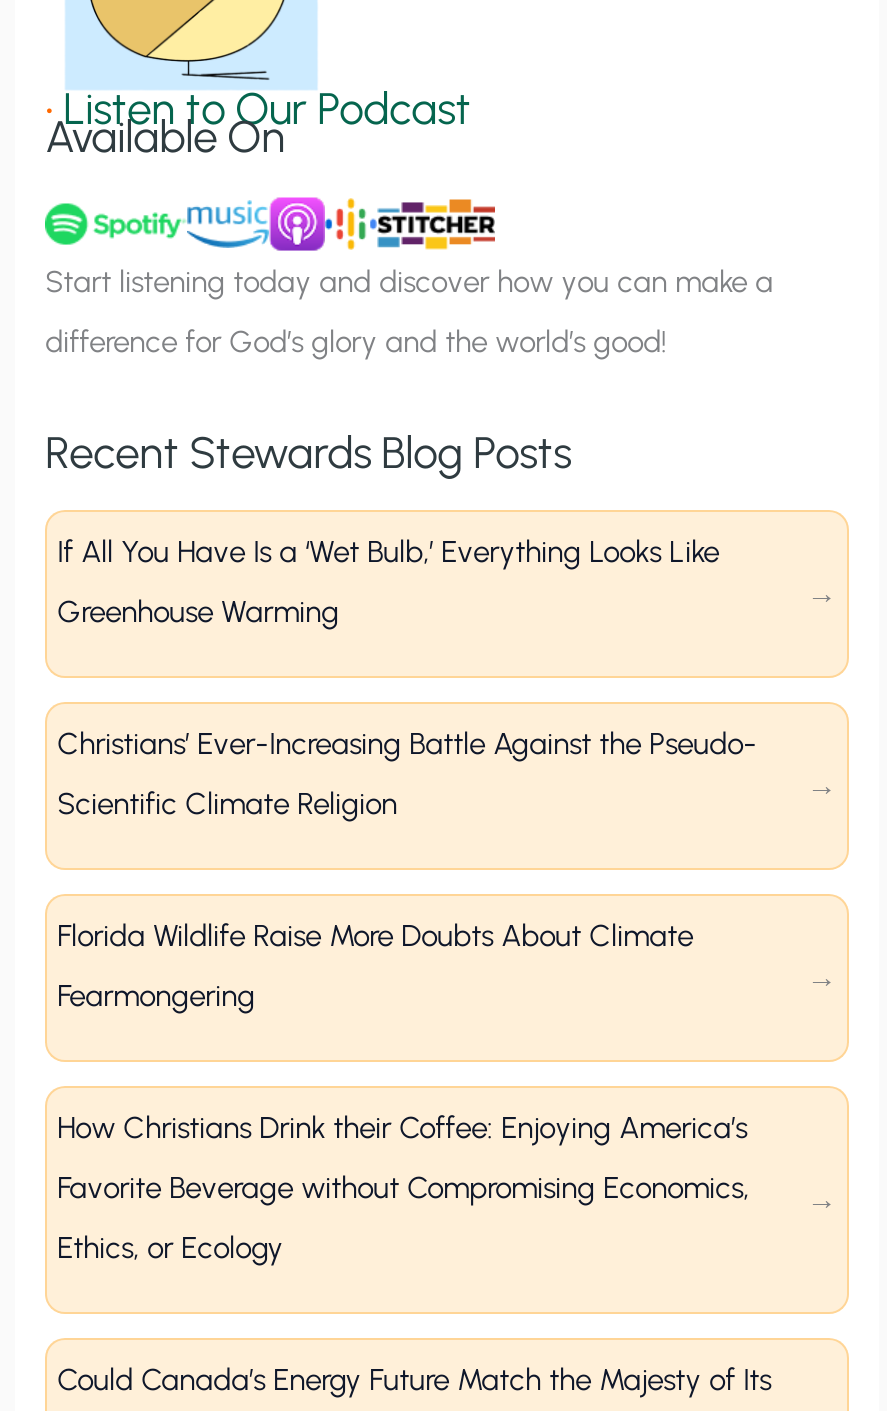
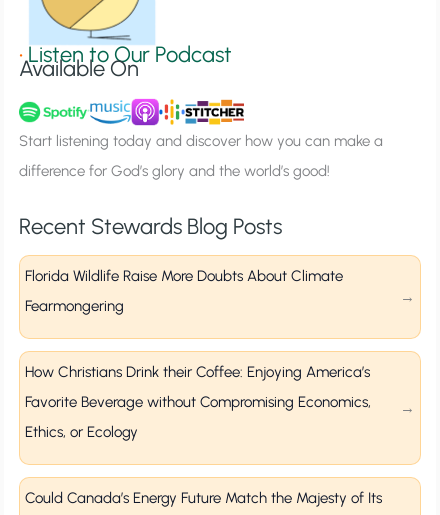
- If All You Have Is a ‘Wet Bulb,’ Everything Looks Like
- Greenhouse Warming

- Christians’ Ever-Increasing Battle Against the Pseudo-
- Scientific Climate Religion
